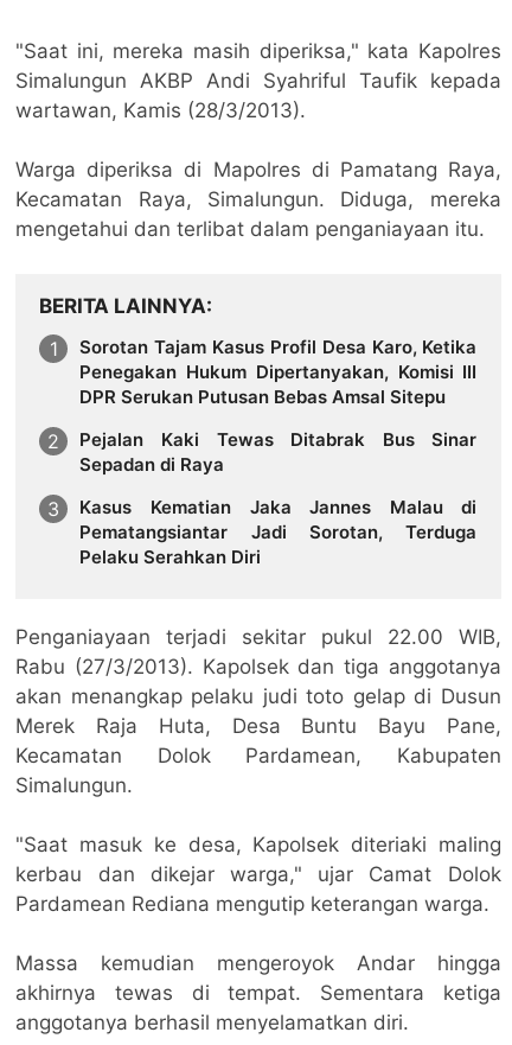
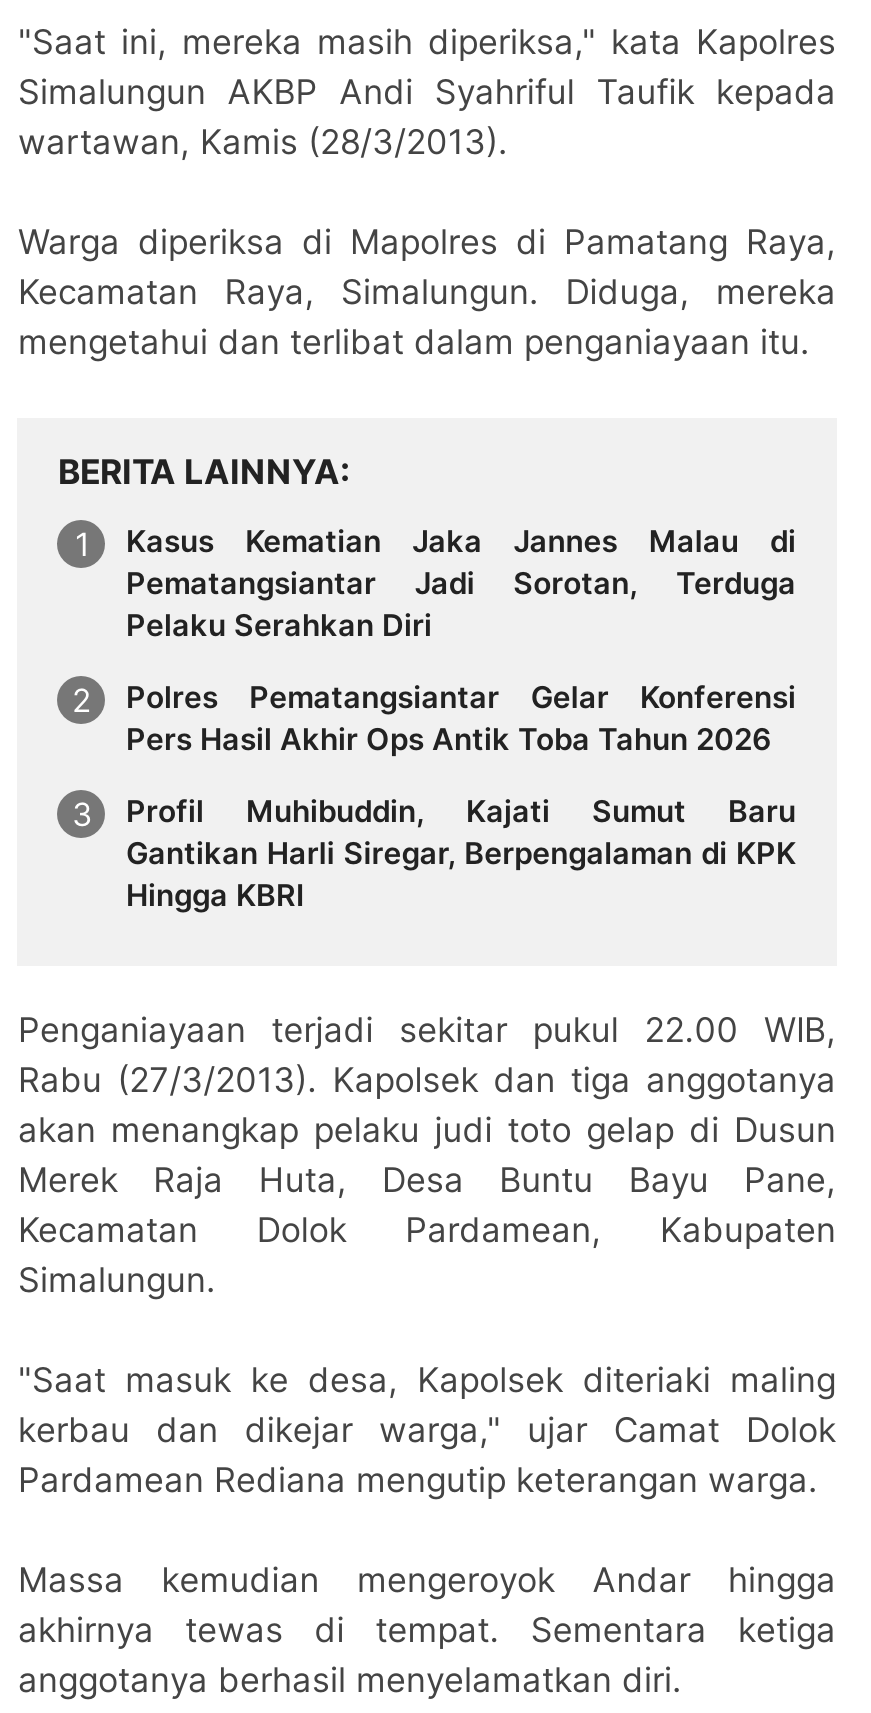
- Sorotan Tajam Kasus Profil Desa Karo, Ketika
- Penegakan Hukum Dipertanyakan, Komisi III
- DPR Serukan Putusan Bebas Amsal Sitepu
- Pejalan Kaki Tewas Ditabrak Bus Sinar
- Sepadan di Raya

moved up: Kasus Kematian Jaka Jannes Malau di | Pematangsiantar Jadi Sorotan, Terduga | Pelaku Serahkan Diri

+ Polres Pematangsiantar Gelar Konferensi
+ Pers Hasil Akhir Ops Antik Toba Tahun 2026
+ Profil Muhibuddin, Kajati Sumut Baru
+ Gantikan Harli Siregar, Berpengalaman di KPK
+ Hingga KBRI
